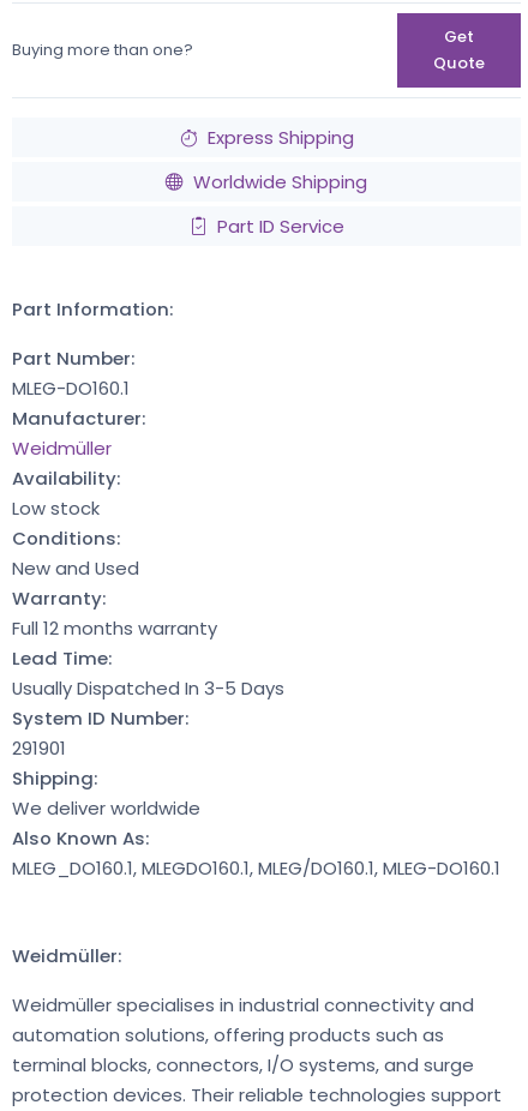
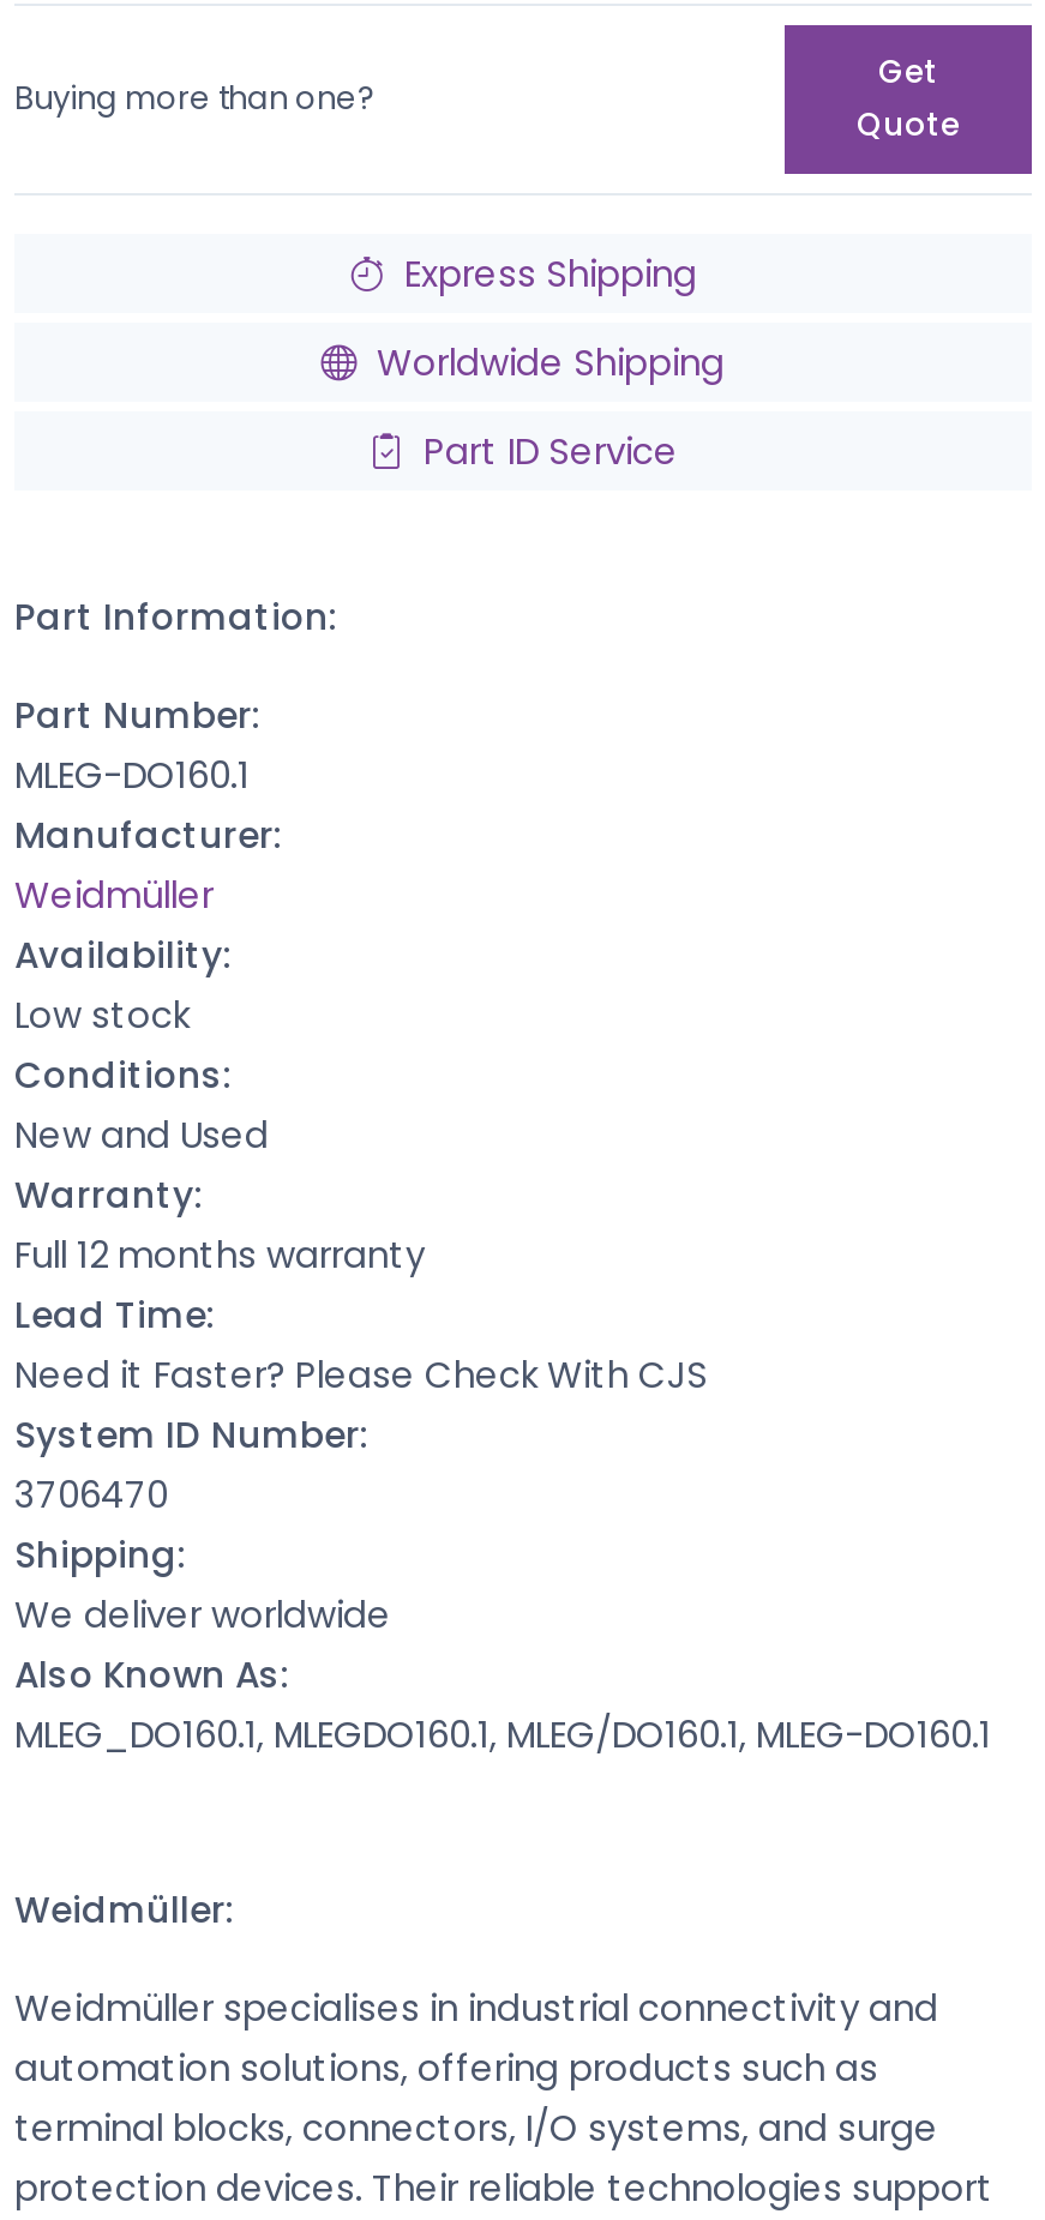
- Usually Dispatched In 3-5 Days
+ Need it Faster? Please Check With CJS

- 291901
+ 3706470
